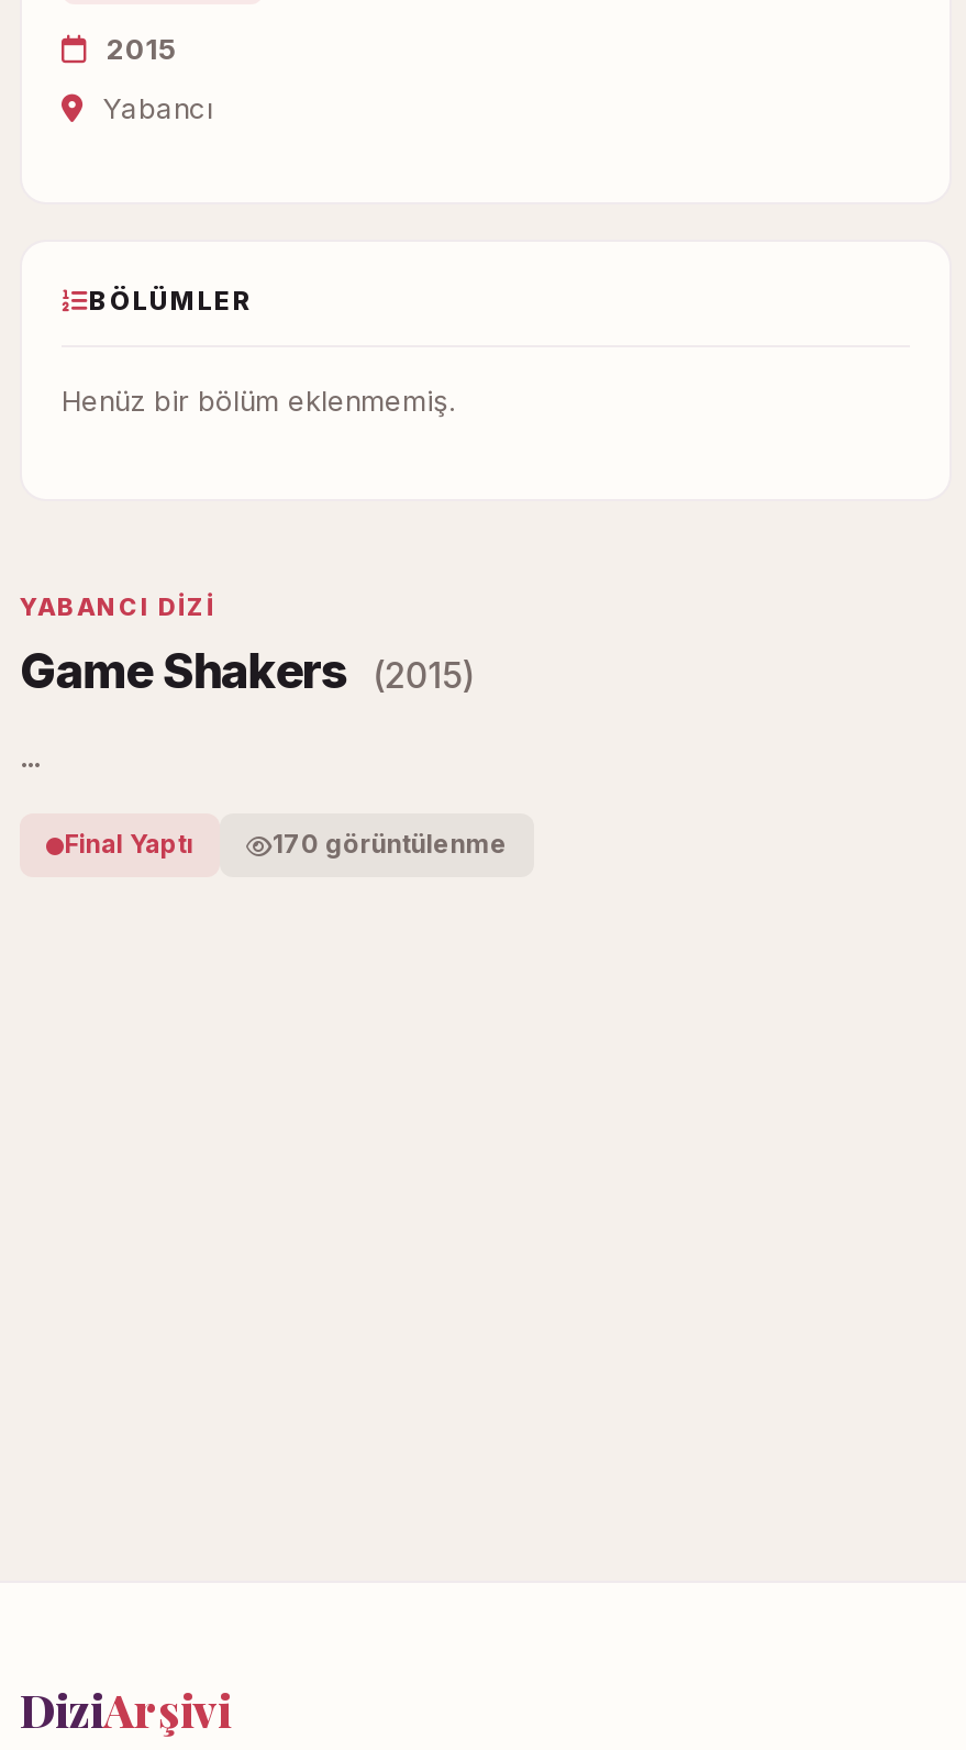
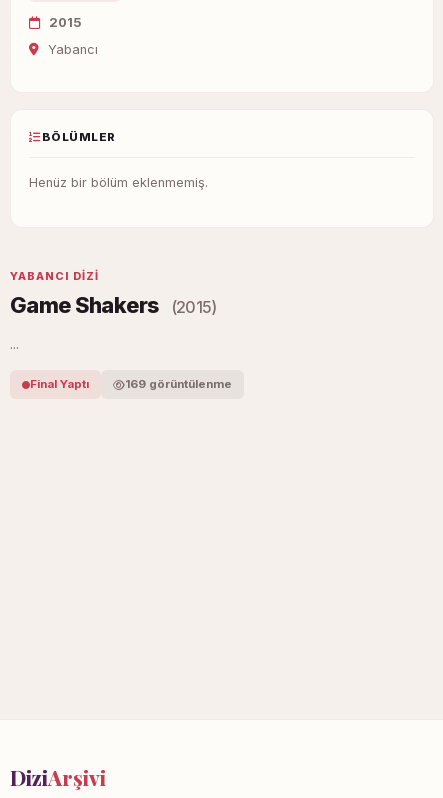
- 170 görüntülenme
+ 169 görüntülenme
